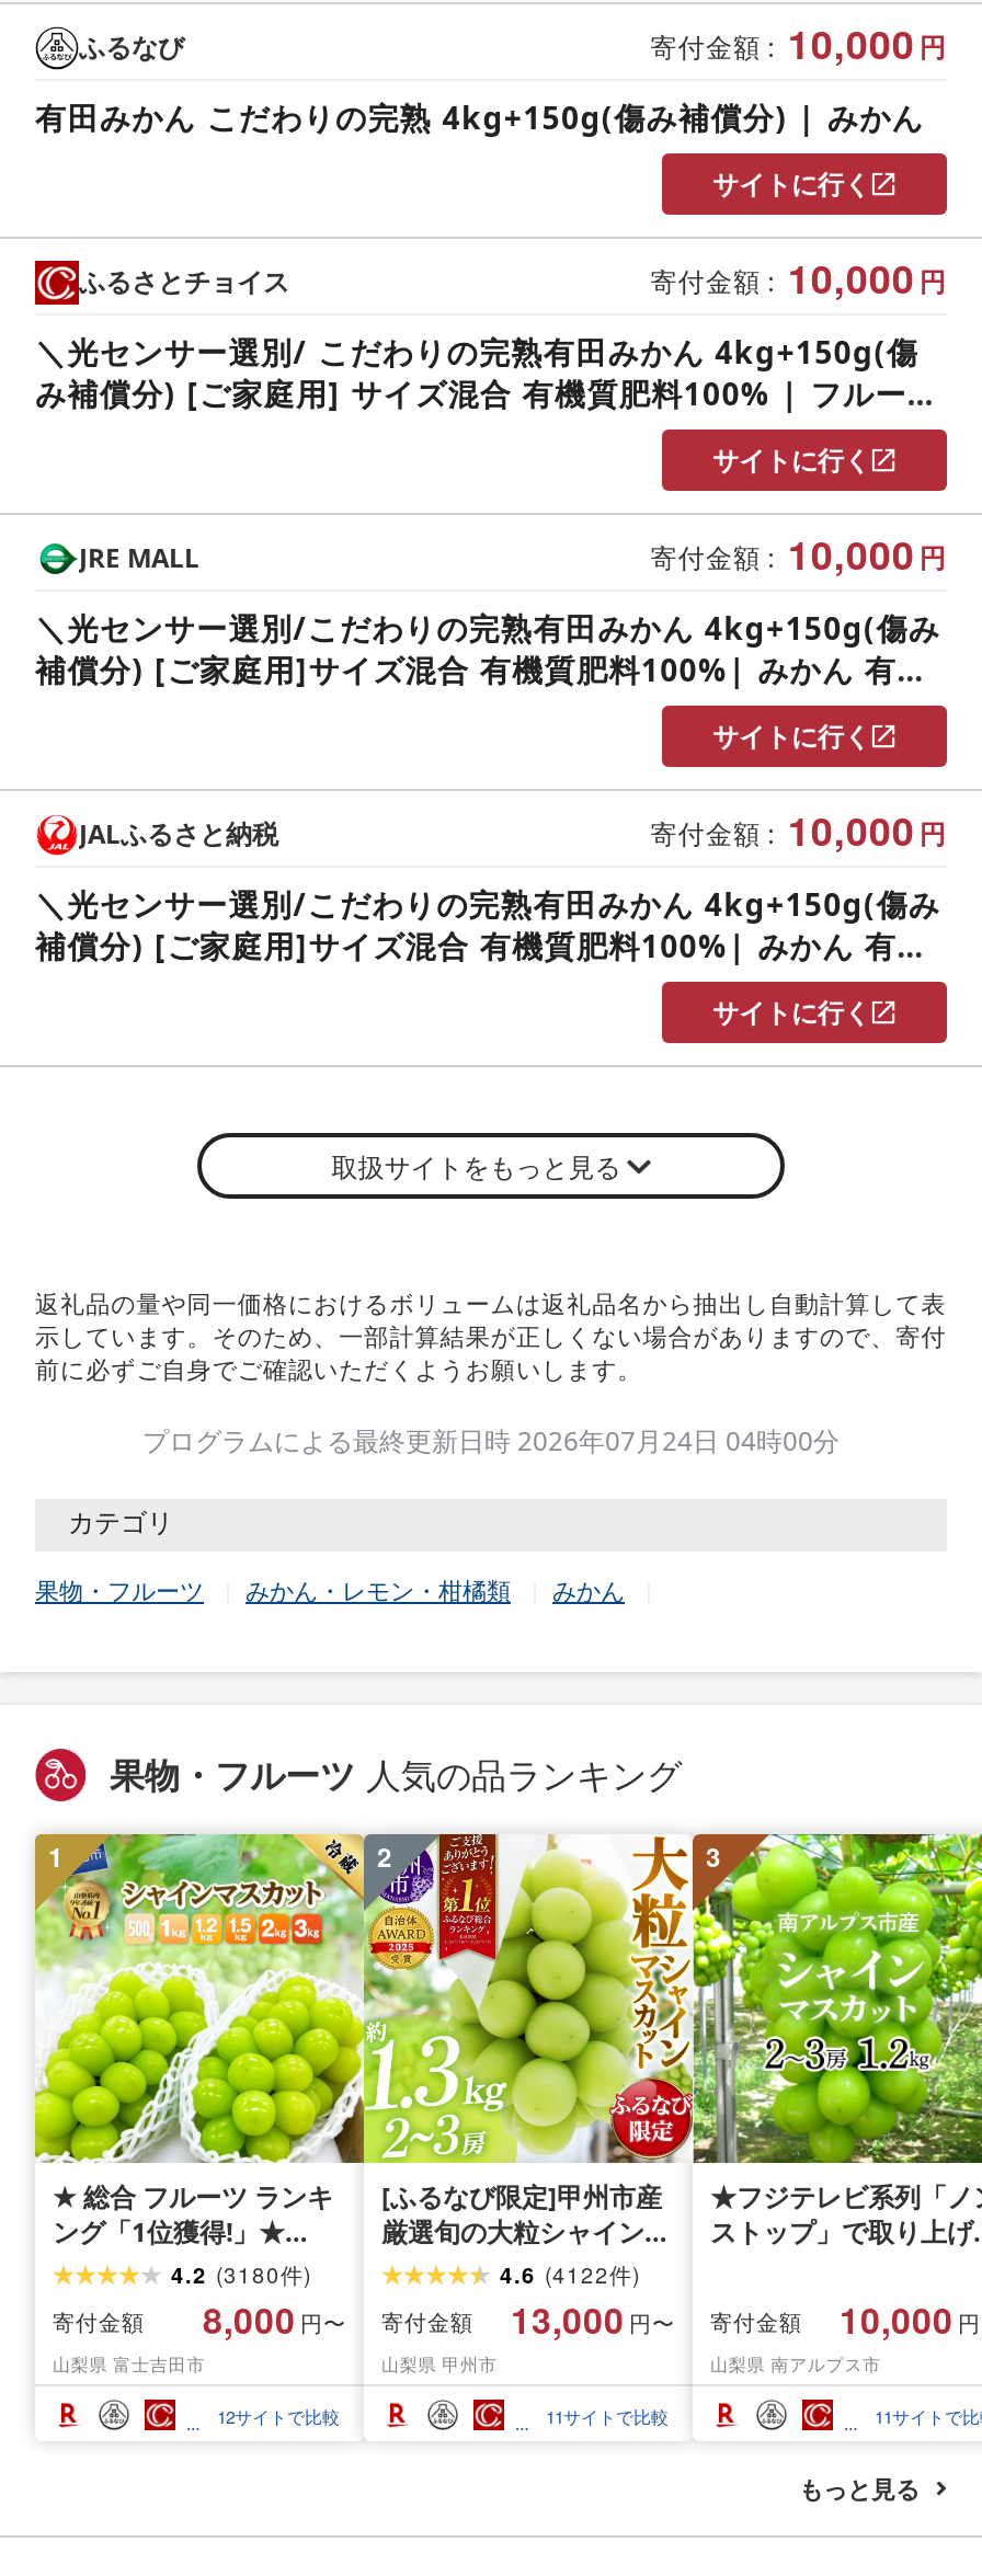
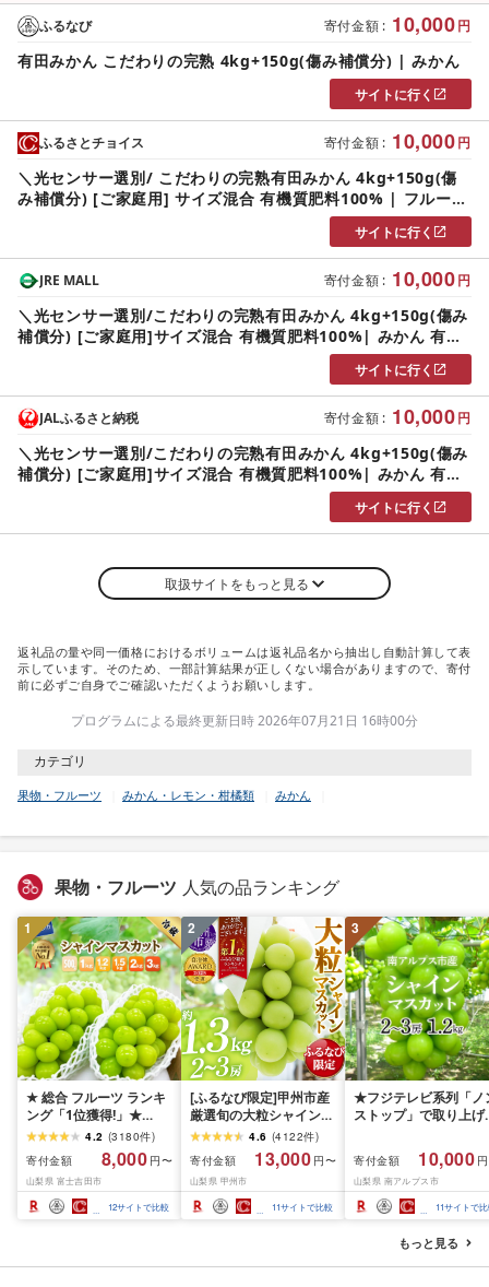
- プログラムによる最終更新日時 2026年07月24日 04時00分
+ プログラムによる最終更新日時 2026年07月21日 16時00分
